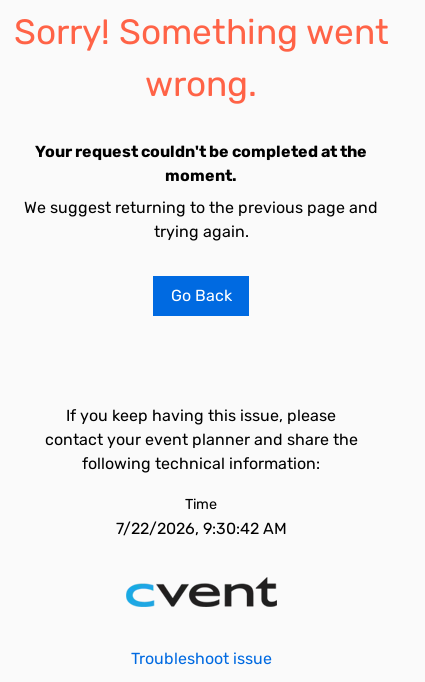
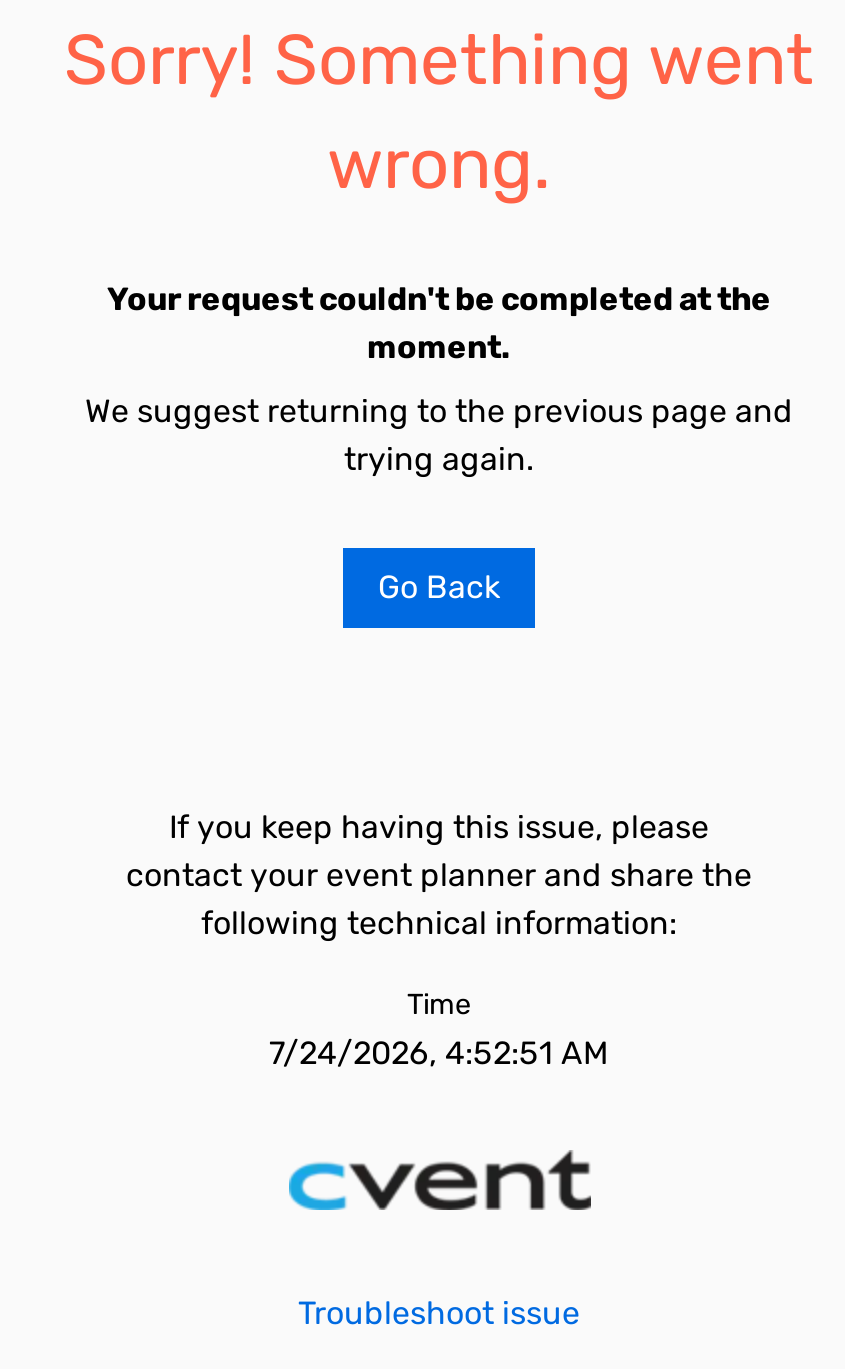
- 7/22/2026, 9:30:42 AM
+ 7/24/2026, 4:52:51 AM
